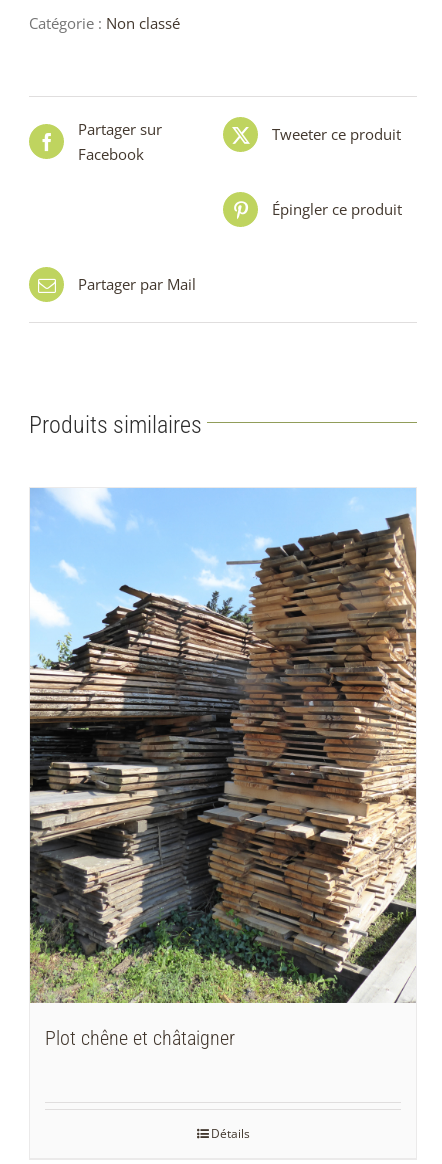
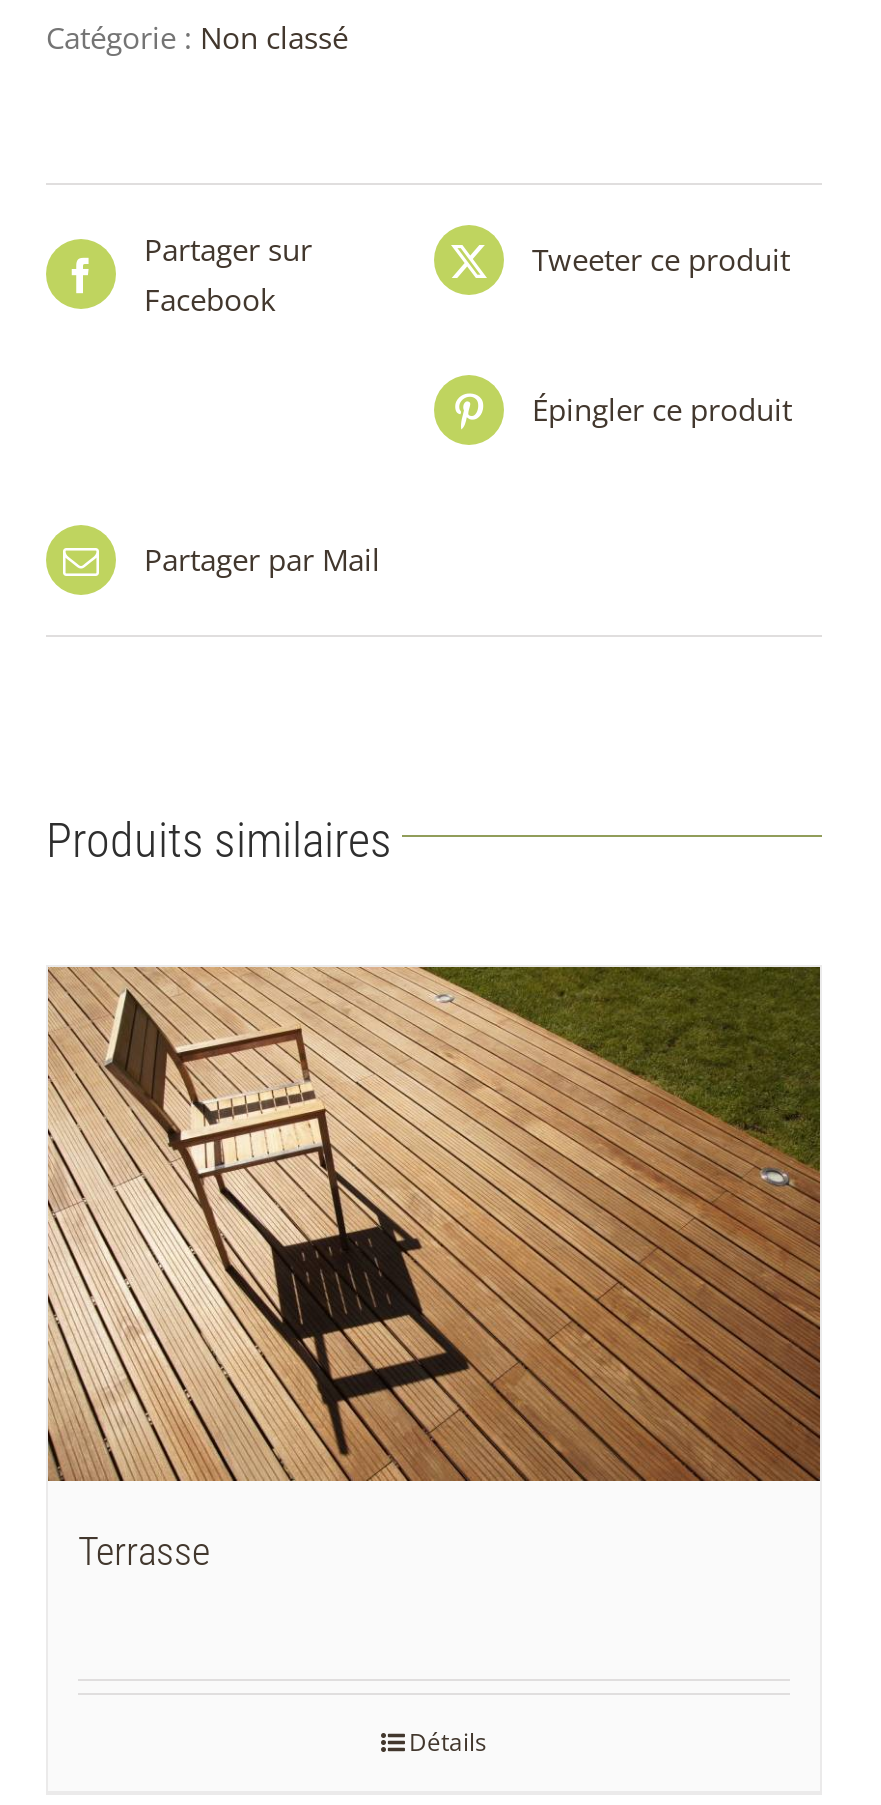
- [image]
- Plot chêne et châtaigner
+ [image]
+ Terrasse
